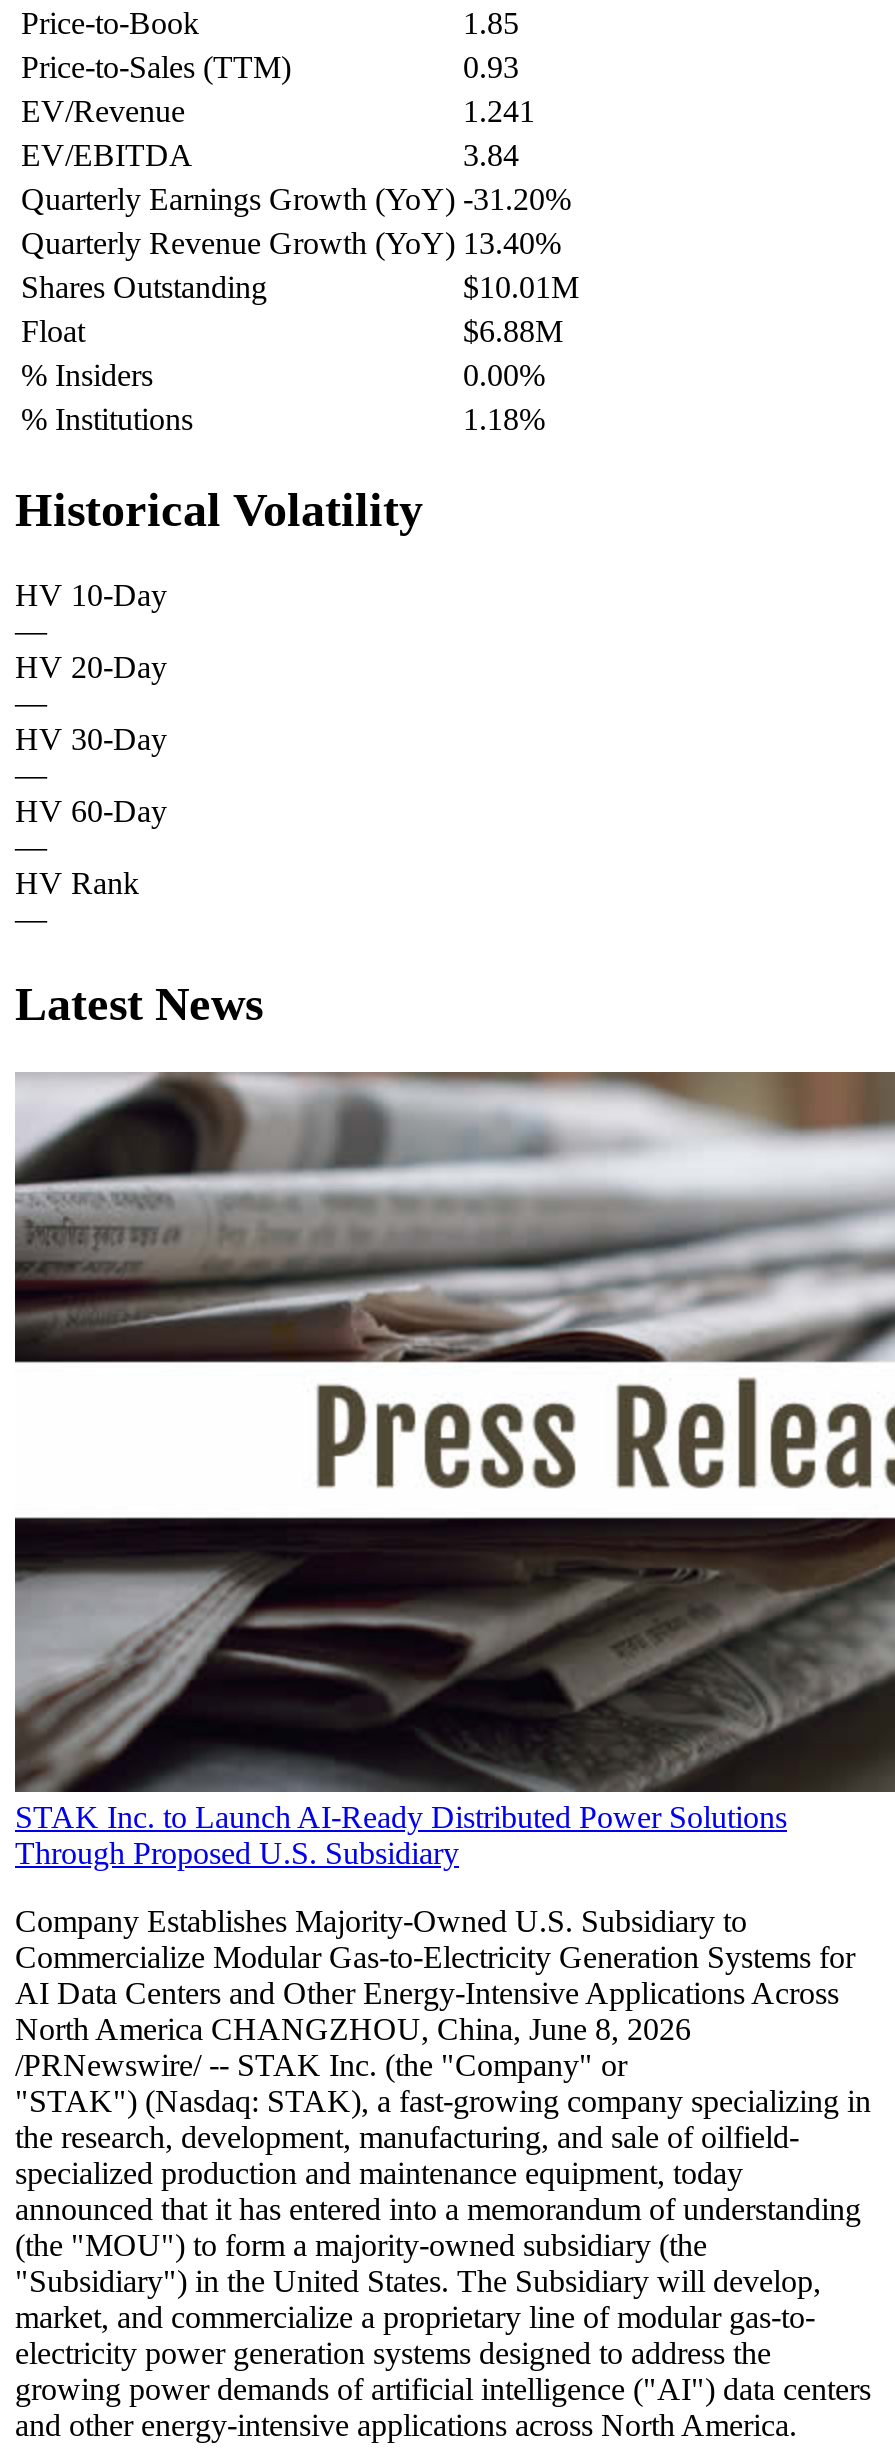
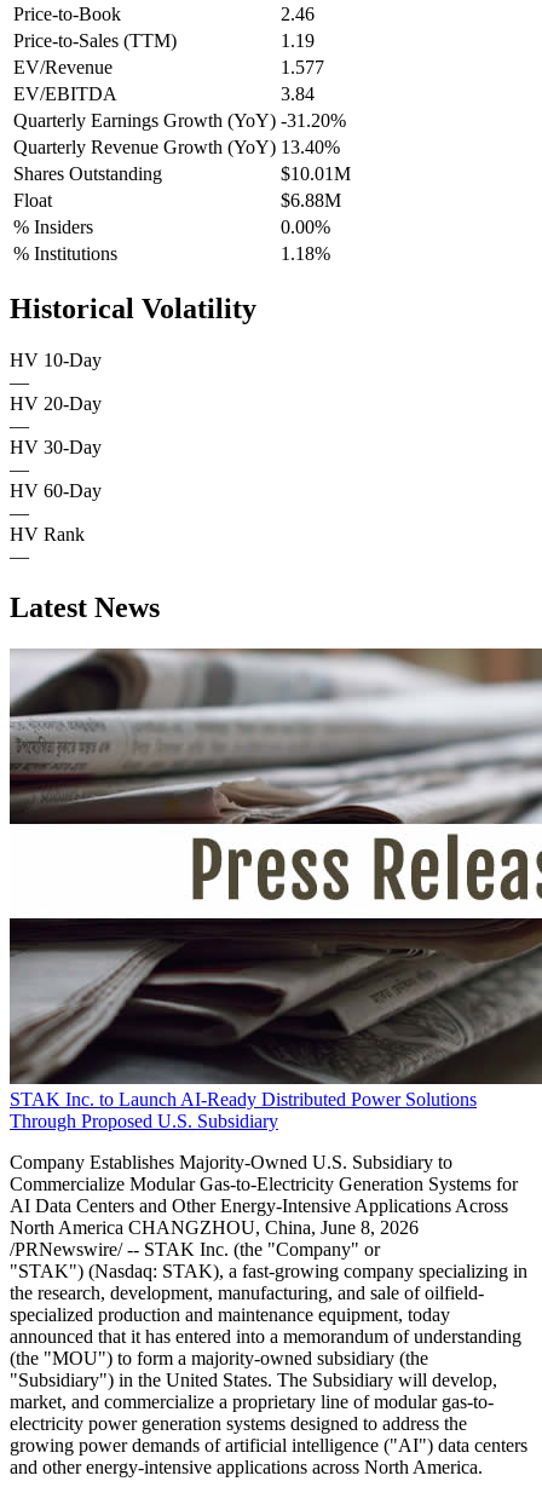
- 1.85
+ 2.46

- 0.93
+ 1.19

- 1.241
+ 1.577
